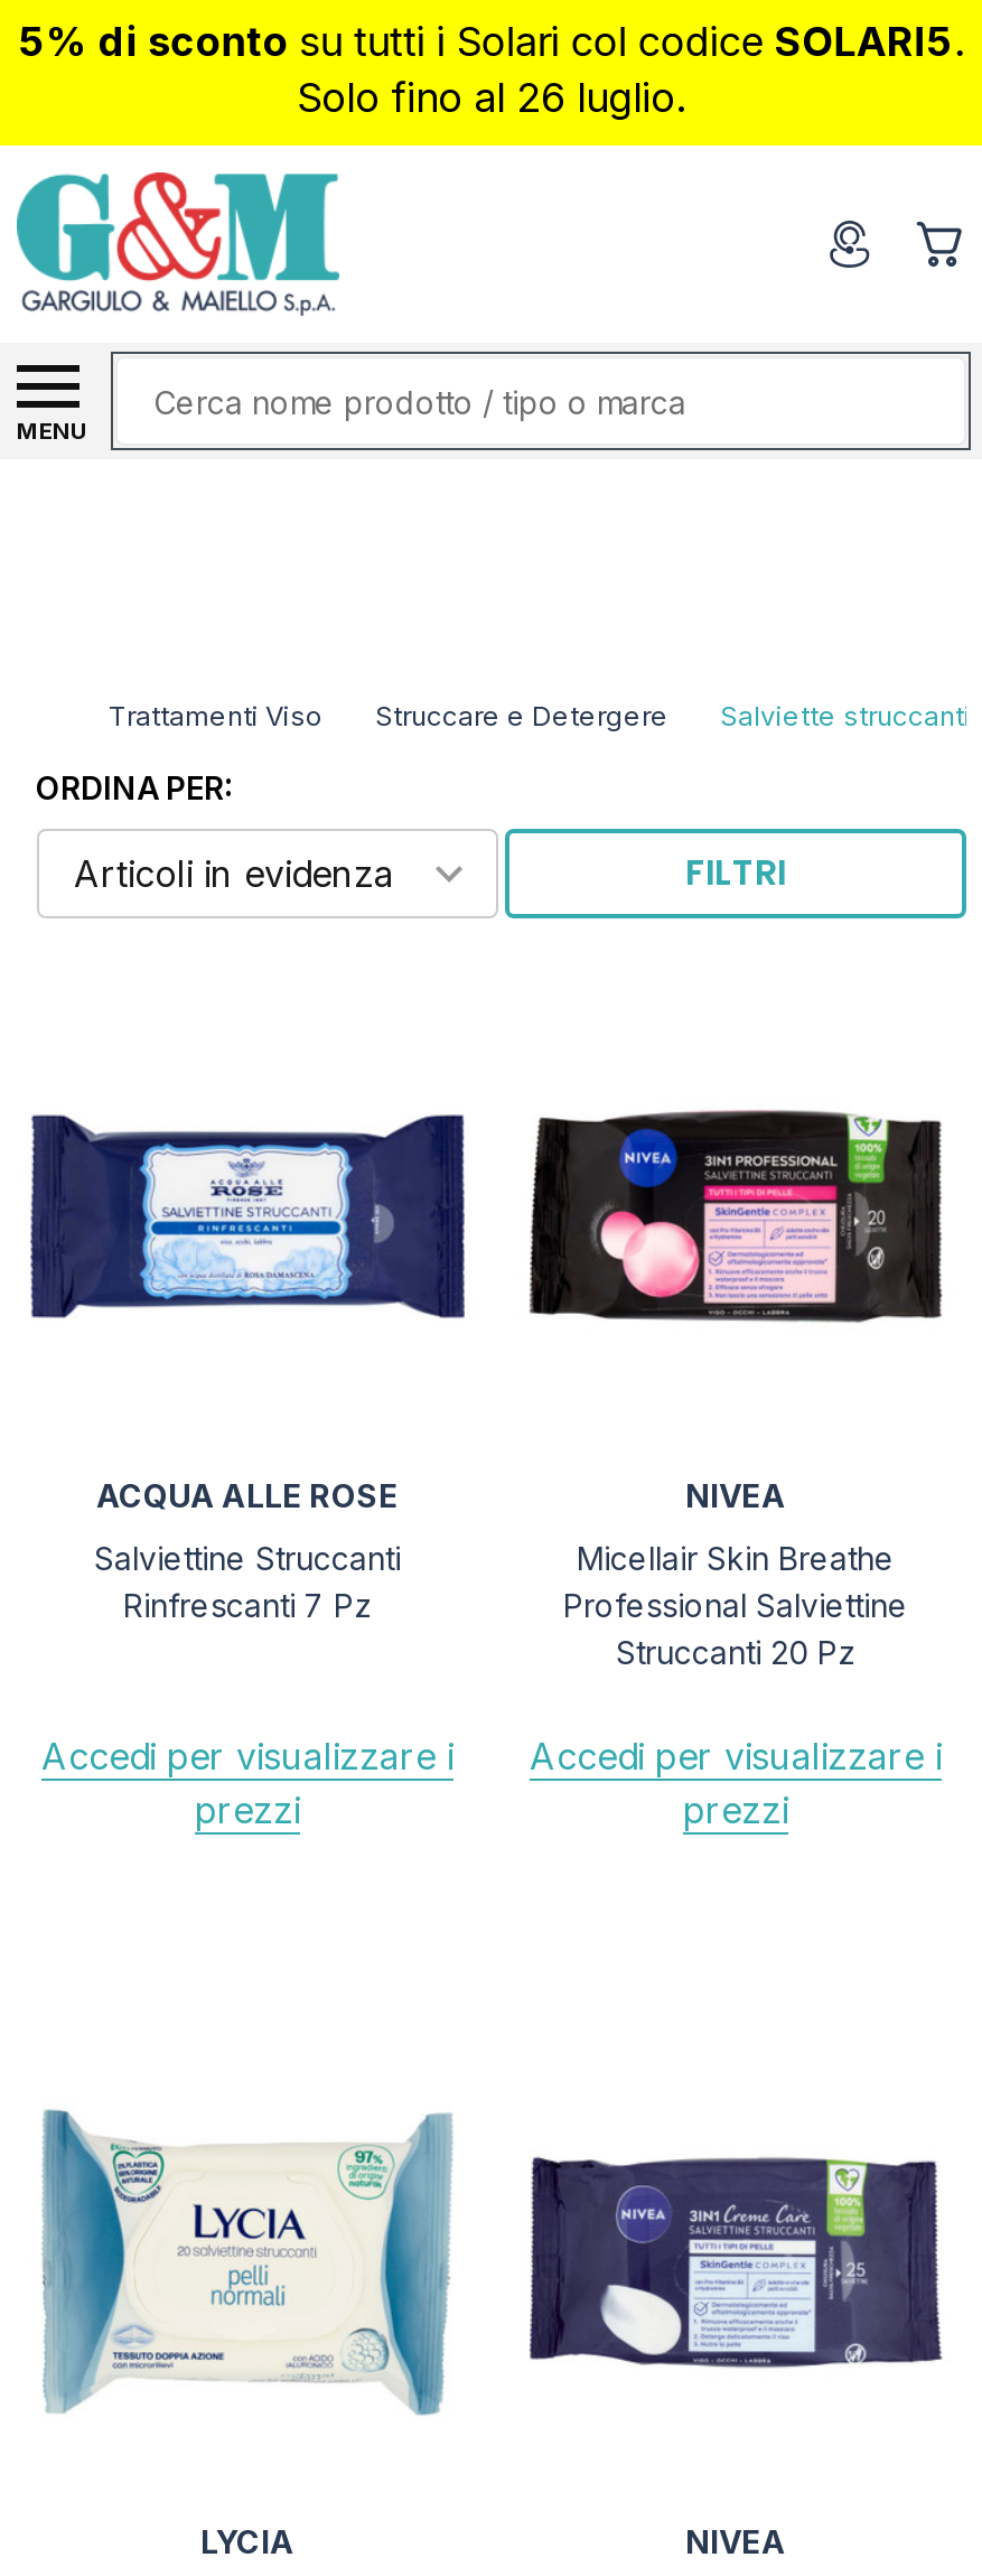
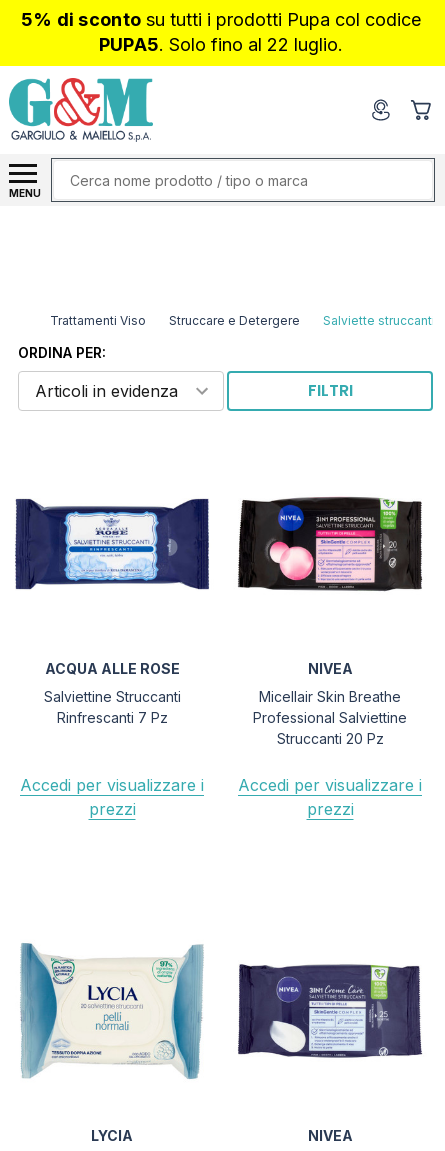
- 5% di sconto su tutti i Solari col codice SOLARI5.
- Solo fino al 26 luglio.
+ 5% di sconto su tutti i prodotti Pupa col codice
+ PUPA5. Solo fino al 22 luglio.
